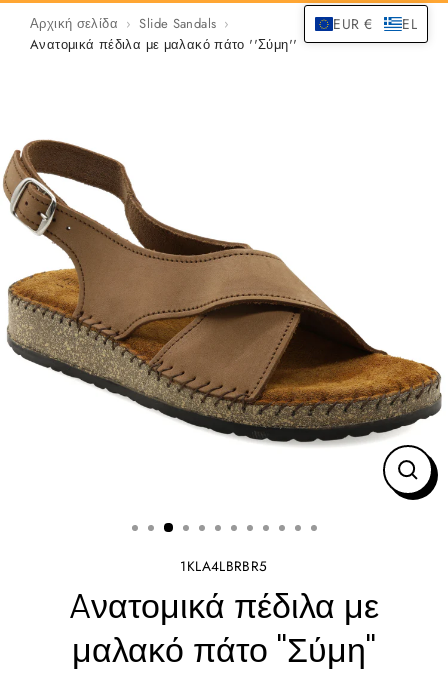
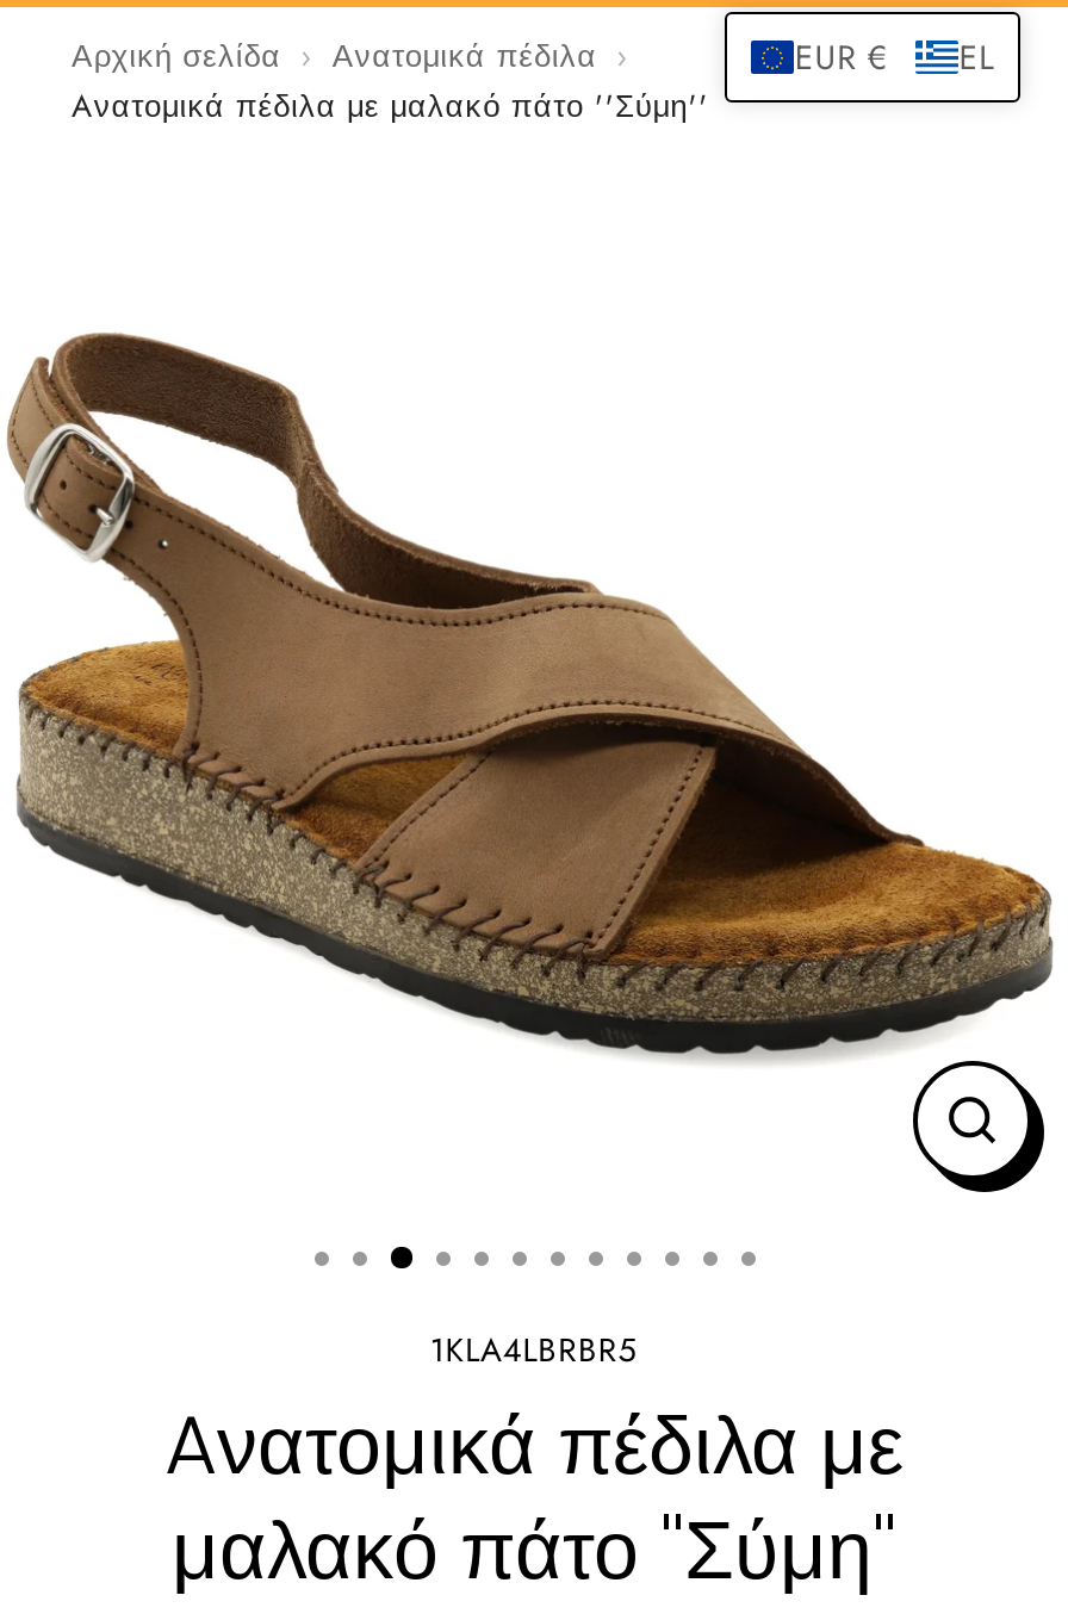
- Slide Sandals
+ Ανατομικά πέδιλα
